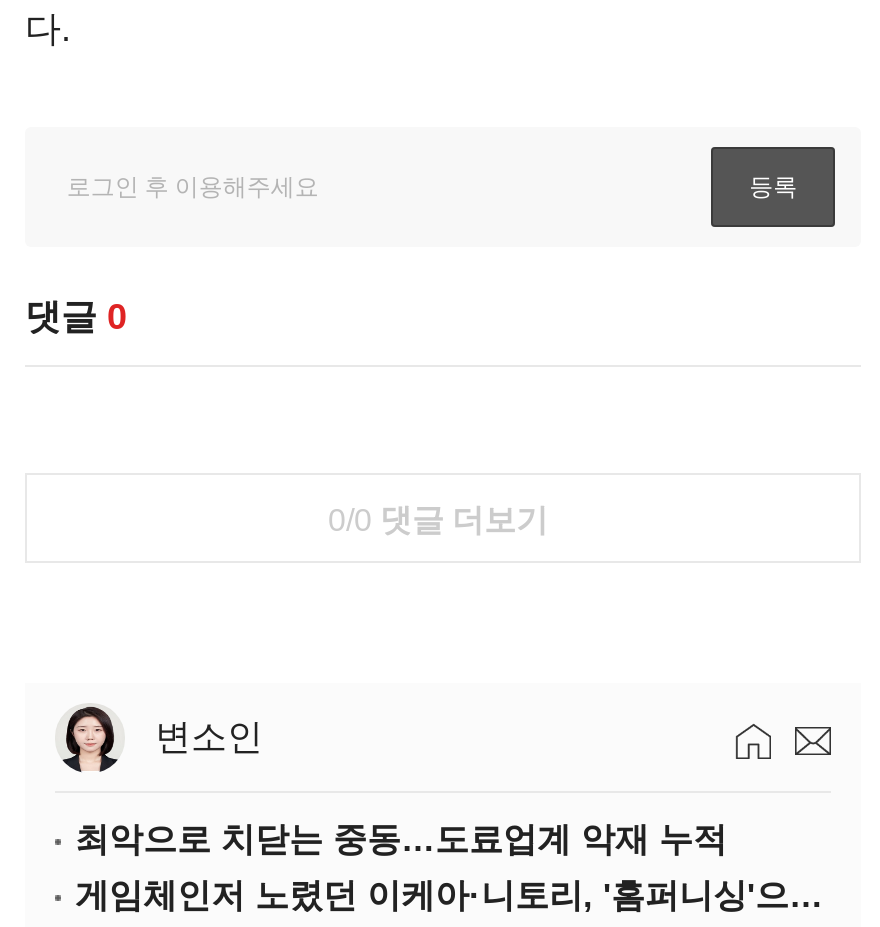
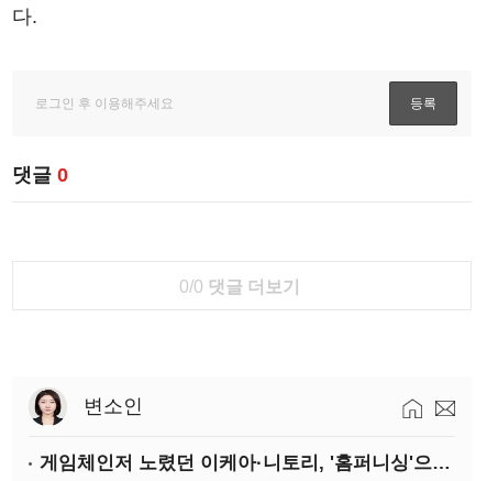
- 최악으로 치닫는 중동…도료업계 악재 누적
